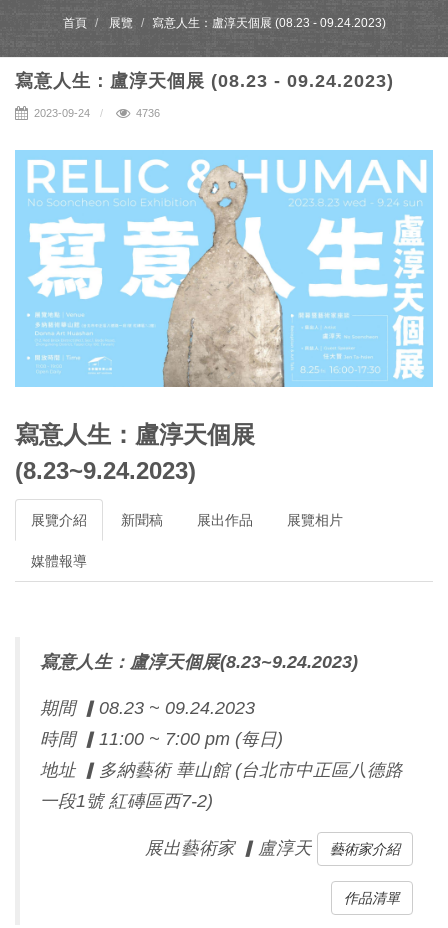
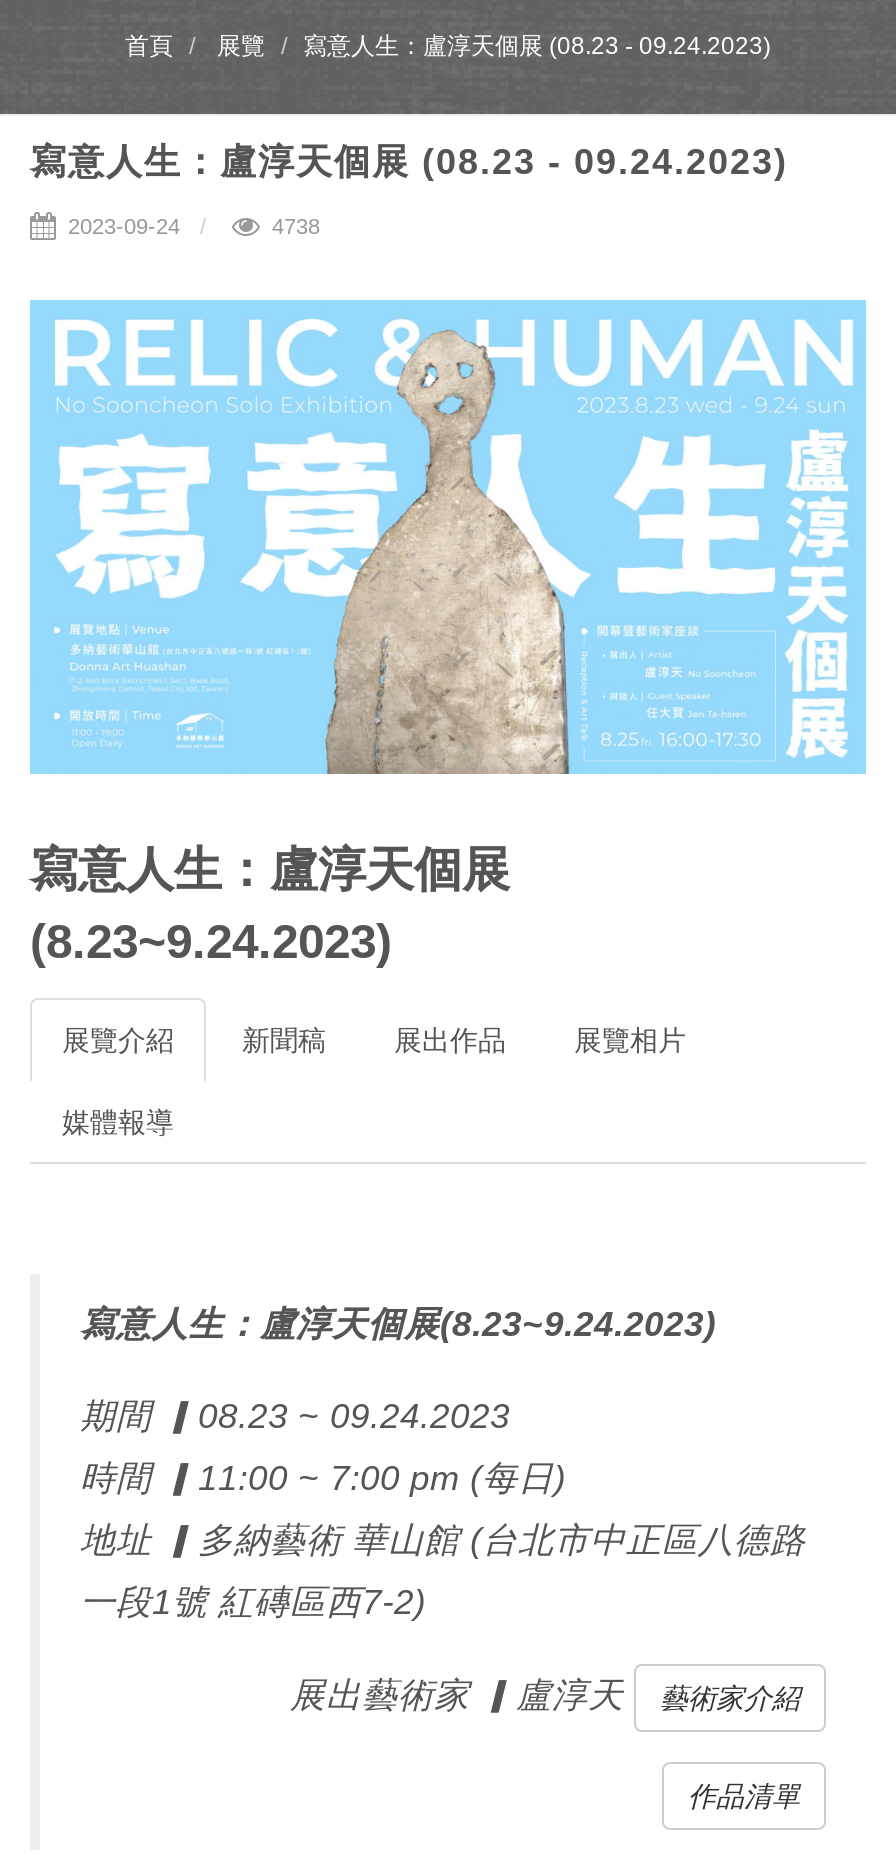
- 4736
+ 4738
